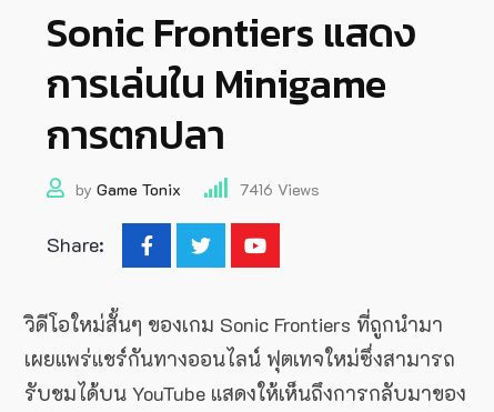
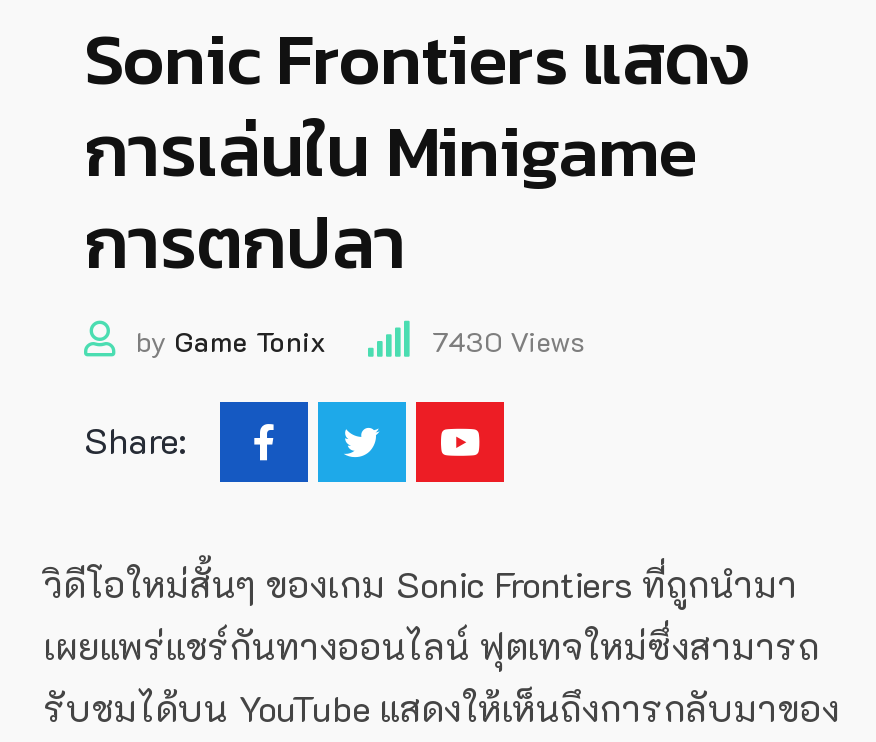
- 7416 Views
+ 7430 Views
